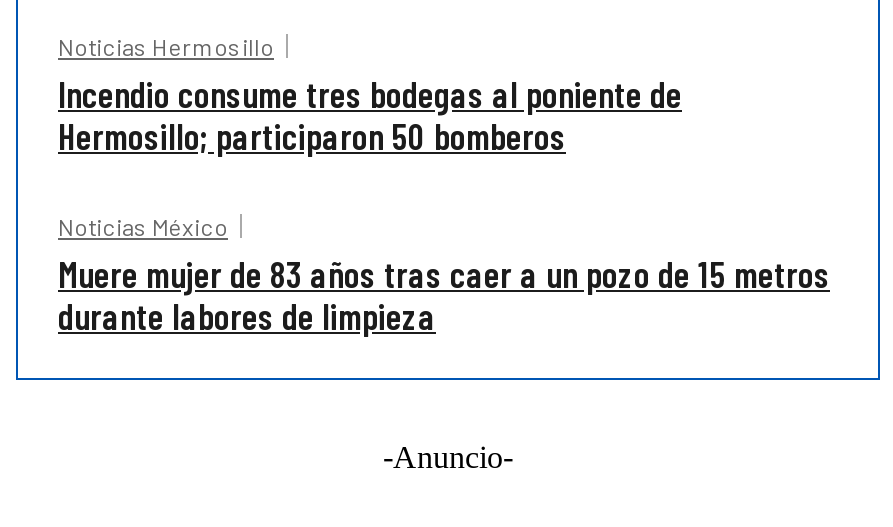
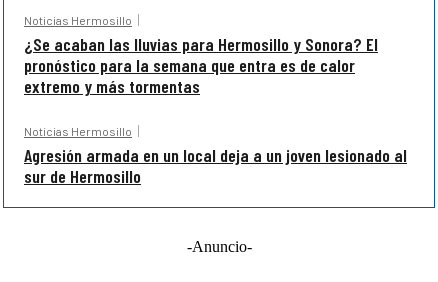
- Incendio consume tres bodegas al poniente de
- Hermosillo; participaron 50 bomberos
+ ¿Se acaban las lluvias para Hermosillo y Sonora? El
+ pronóstico para la semana que entra es de calor
+ extremo y más tormentas

- Noticias México
- Muere mujer de 83 años tras caer a un pozo de 15 metros
- durante labores de limpieza
+ Noticias Hermosillo
+ Agresión armada en un local deja a un joven lesionado al
+ sur de Hermosillo
